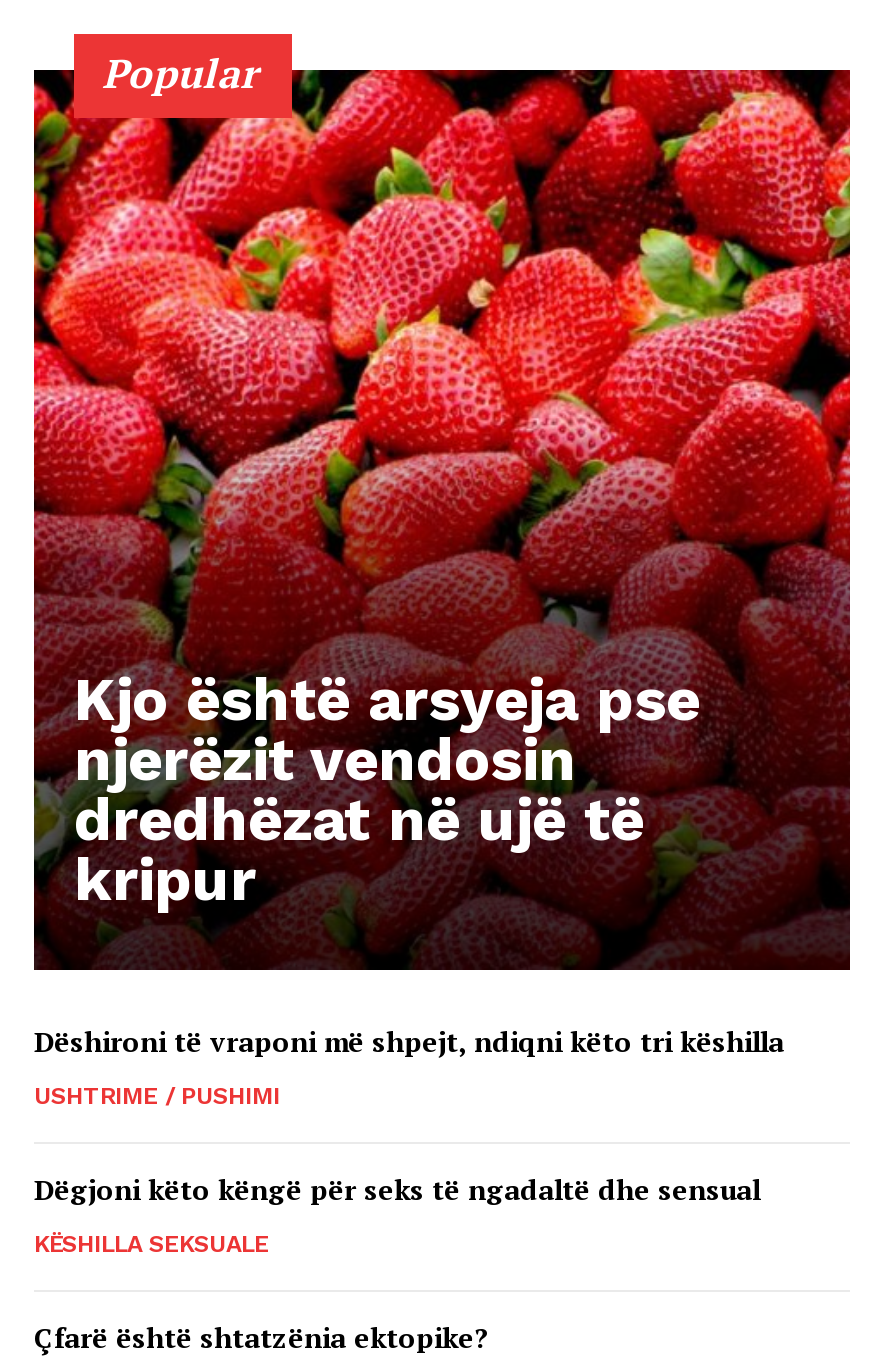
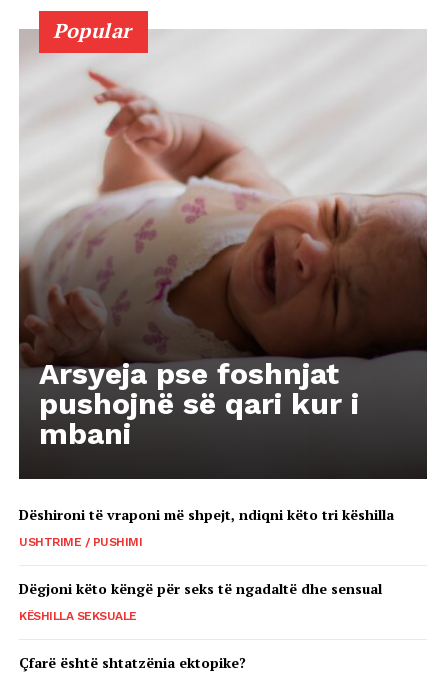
- [image]
- Kjo është arsyeja pse
- njerëzit vendosin
- dredhëzat në ujë të
- kripur
+ [image]
+ Arsyeja pse foshnjat
+ pushojnë së qari kur i
+ mbani
